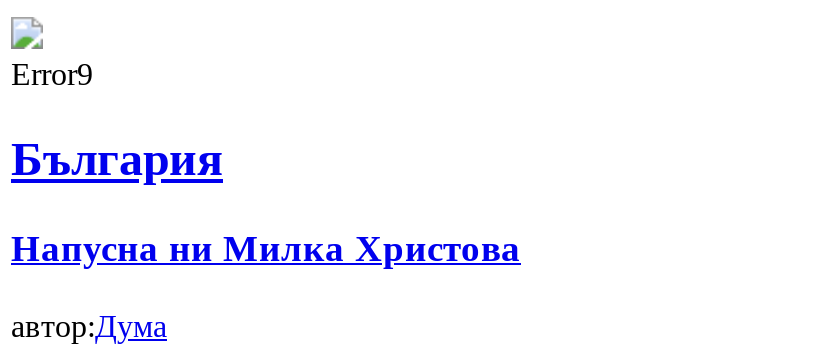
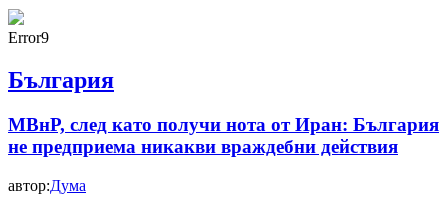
- Напусна ни Милка Христова
+ МВнР, след като получи нота от Иран: България
+ не предприема никакви враждебни действия
